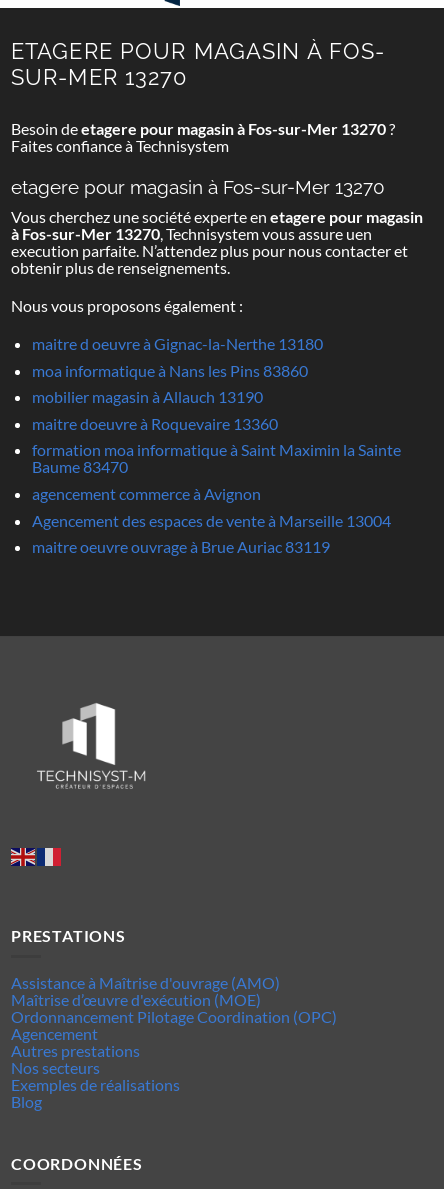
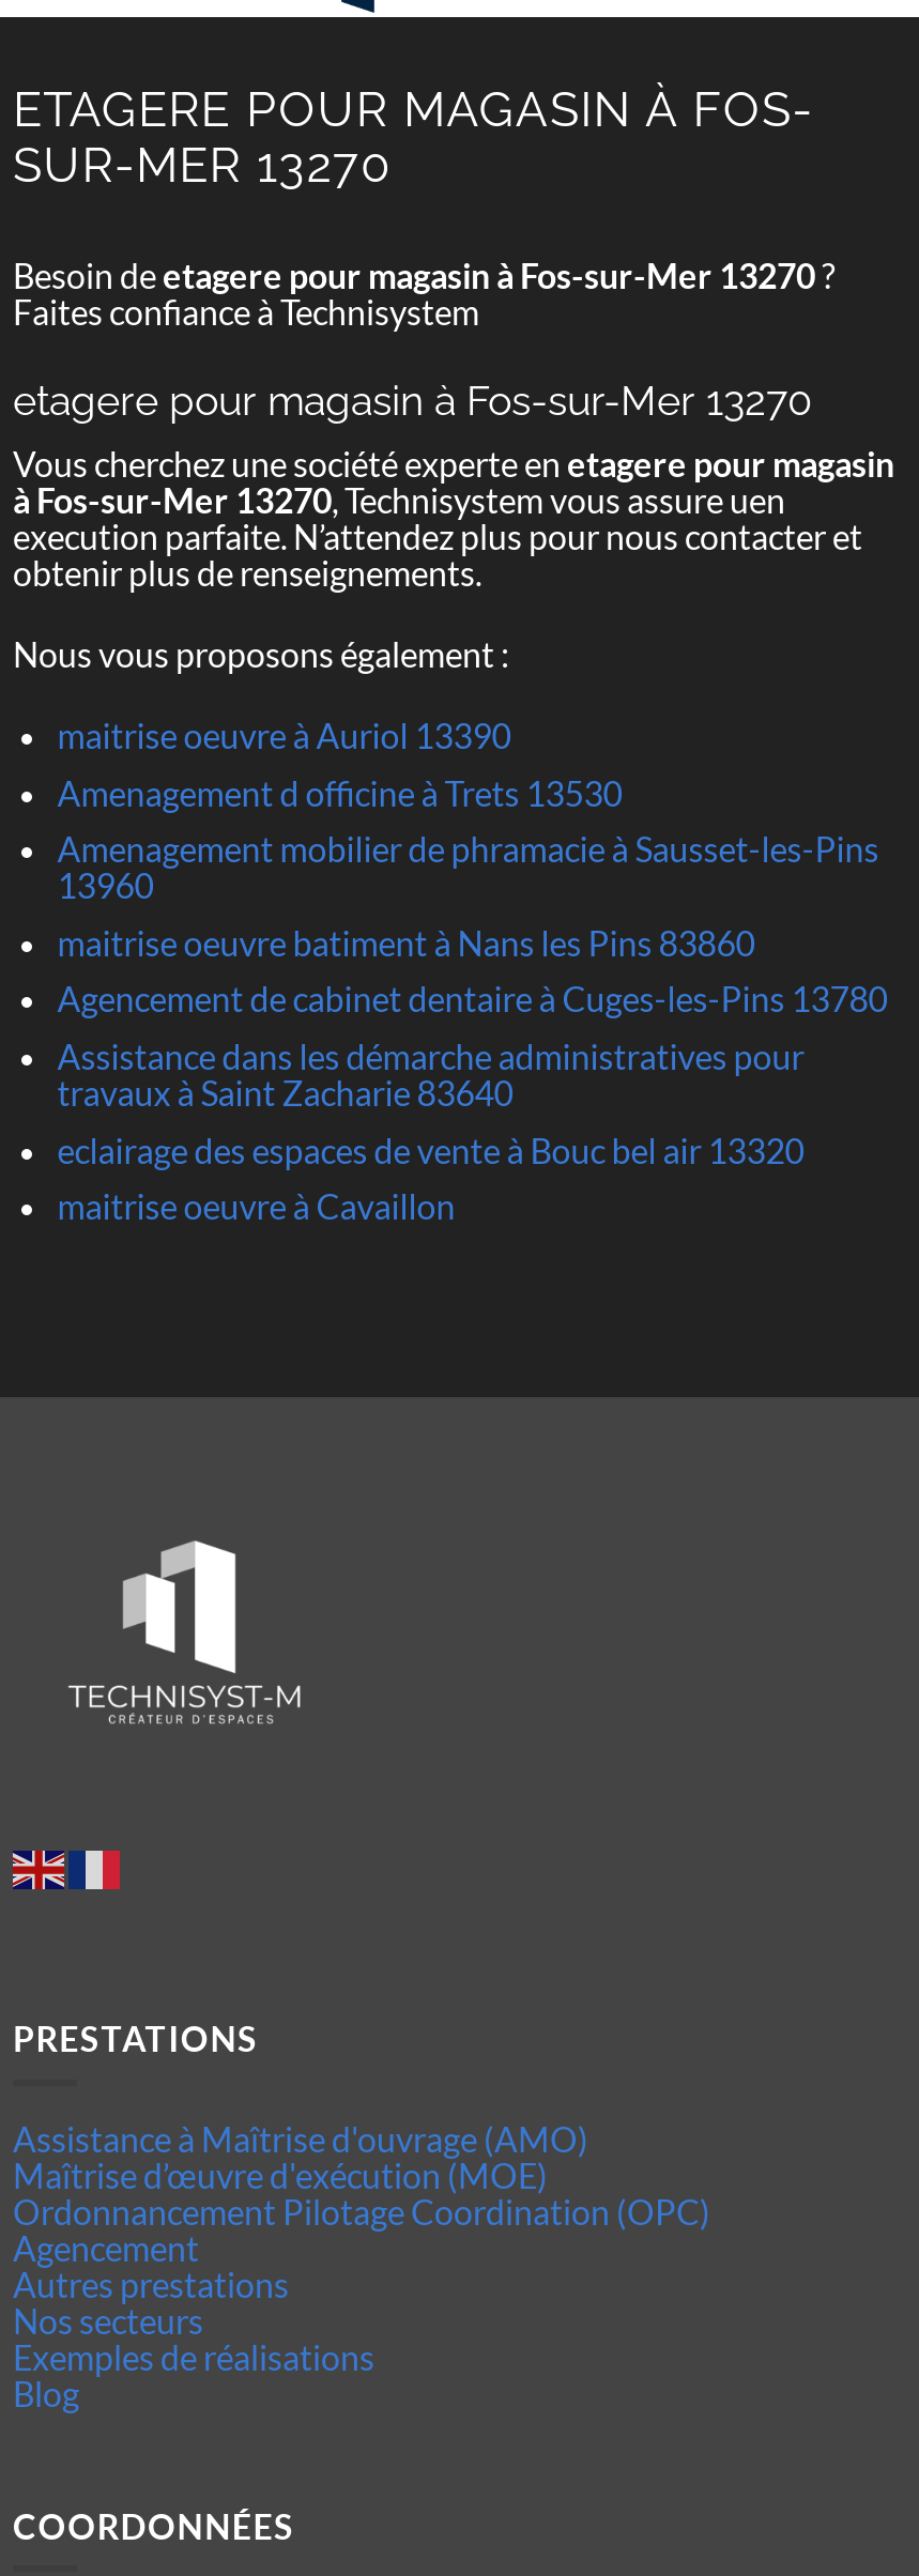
- maitre d oeuvre à Gignac-la-Nerthe 13180
- moa informatique à Nans les Pins 83860
- mobilier magasin à Allauch 13190
- maitre doeuvre à Roquevaire 13360
- formation moa informatique à Saint Maximin la Sainte
- Baume 83470
- agencement commerce à Avignon
- Agencement des espaces de vente à Marseille 13004
- maitre oeuvre ouvrage à Brue Auriac 83119
+ maitrise oeuvre à Auriol 13390
+ Amenagement d officine à Trets 13530
+ Amenagement mobilier de phramacie à Sausset-les-Pins
+ 13960
+ maitrise oeuvre batiment à Nans les Pins 83860
+ Agencement de cabinet dentaire à Cuges-les-Pins 13780
+ Assistance dans les démarche administratives pour
+ travaux à Saint Zacharie 83640
+ eclairage des espaces de vente à Bouc bel air 13320
+ maitrise oeuvre à Cavaillon
